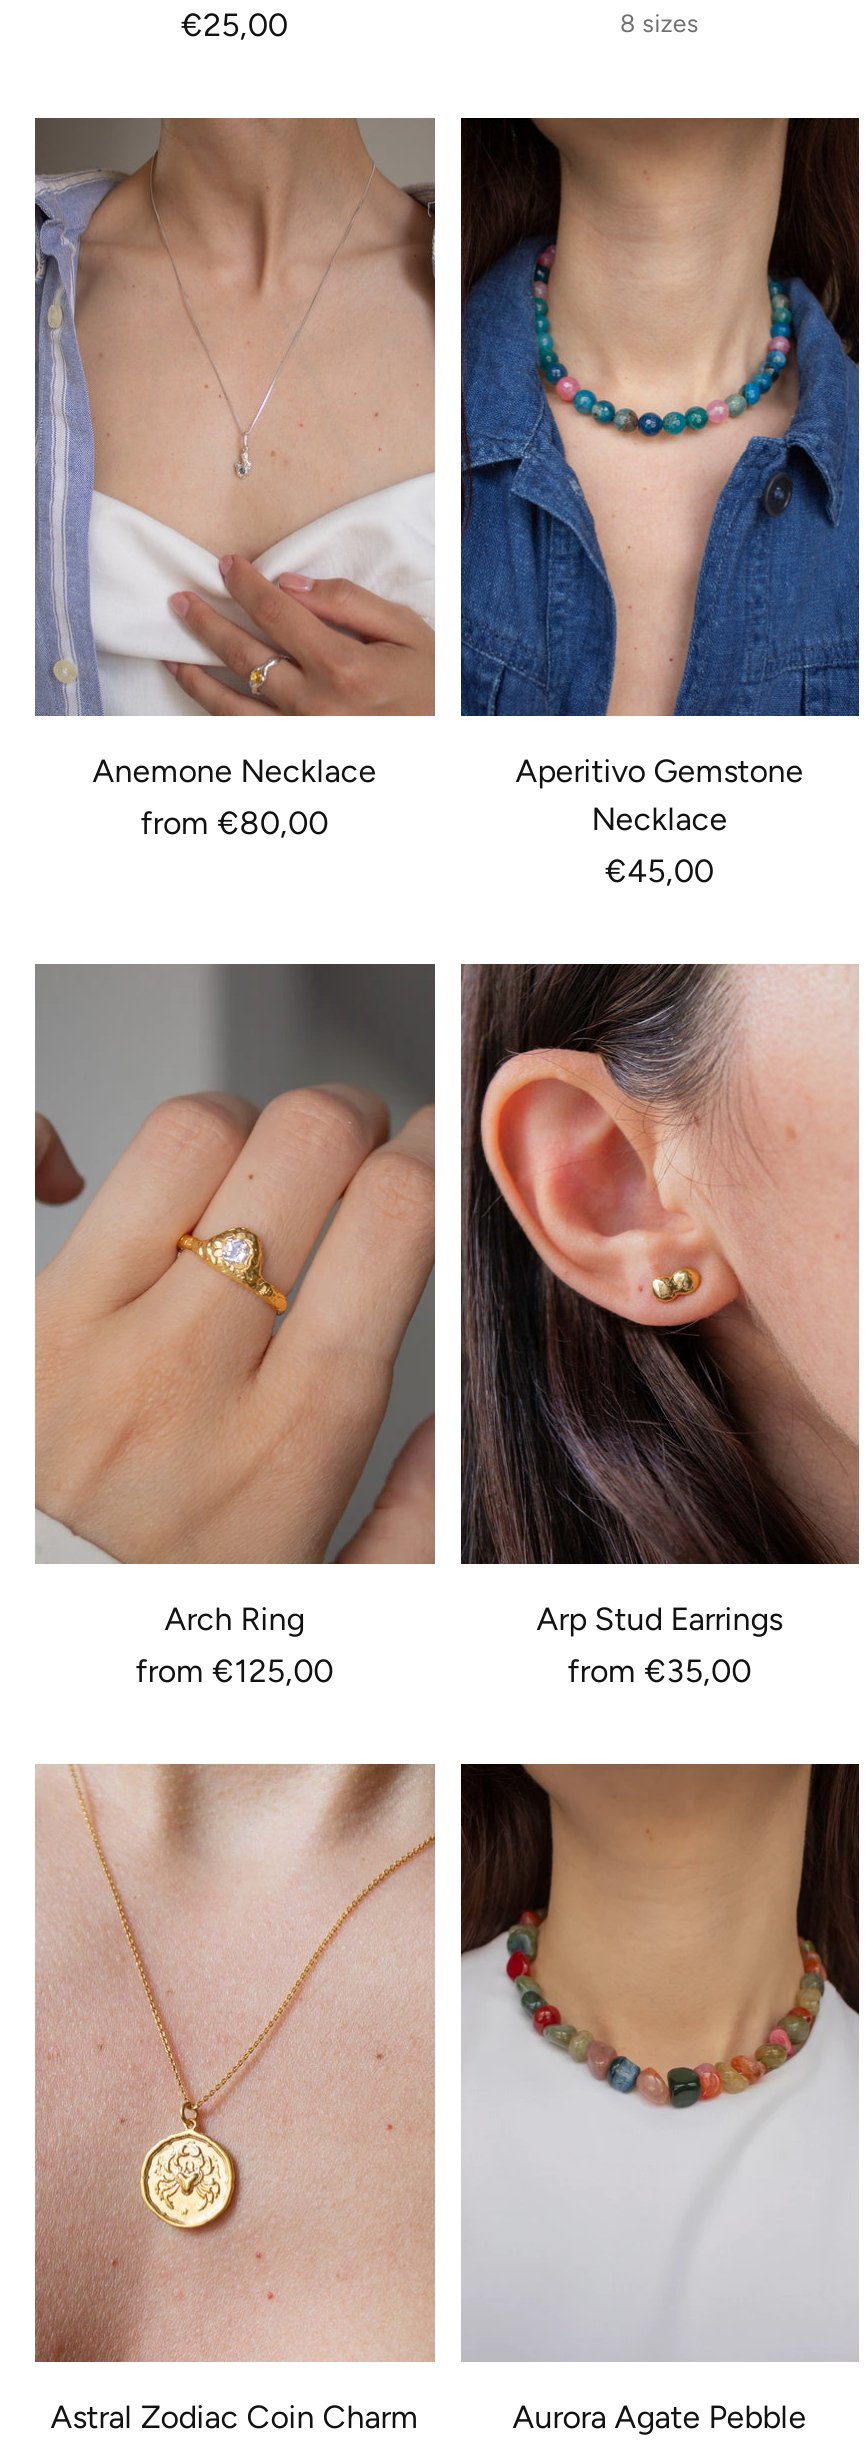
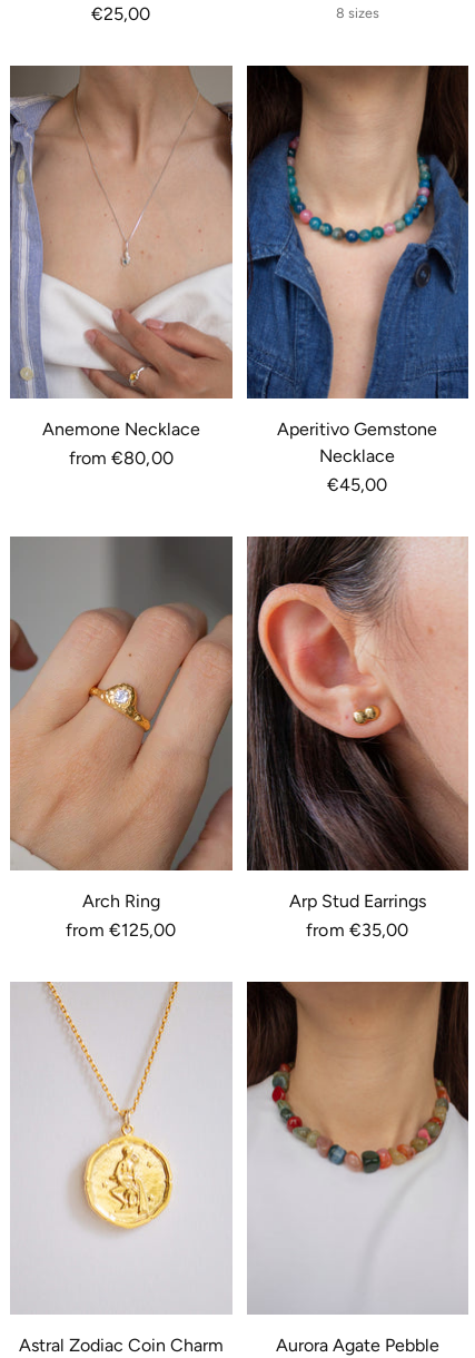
- [image]
+ [image]
